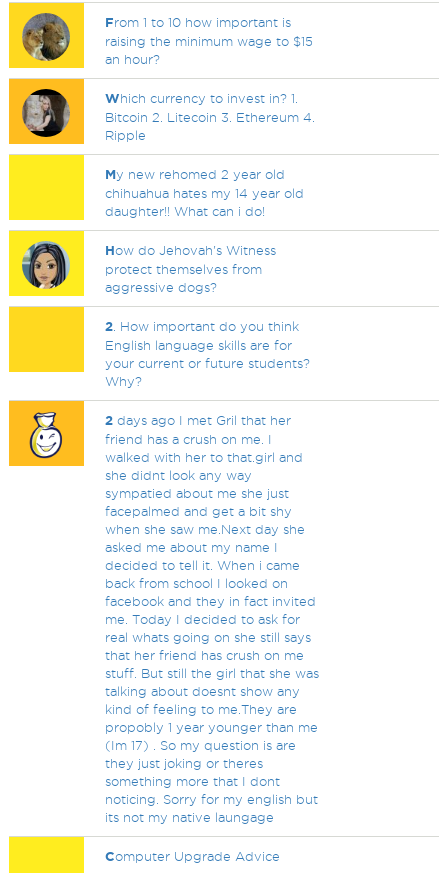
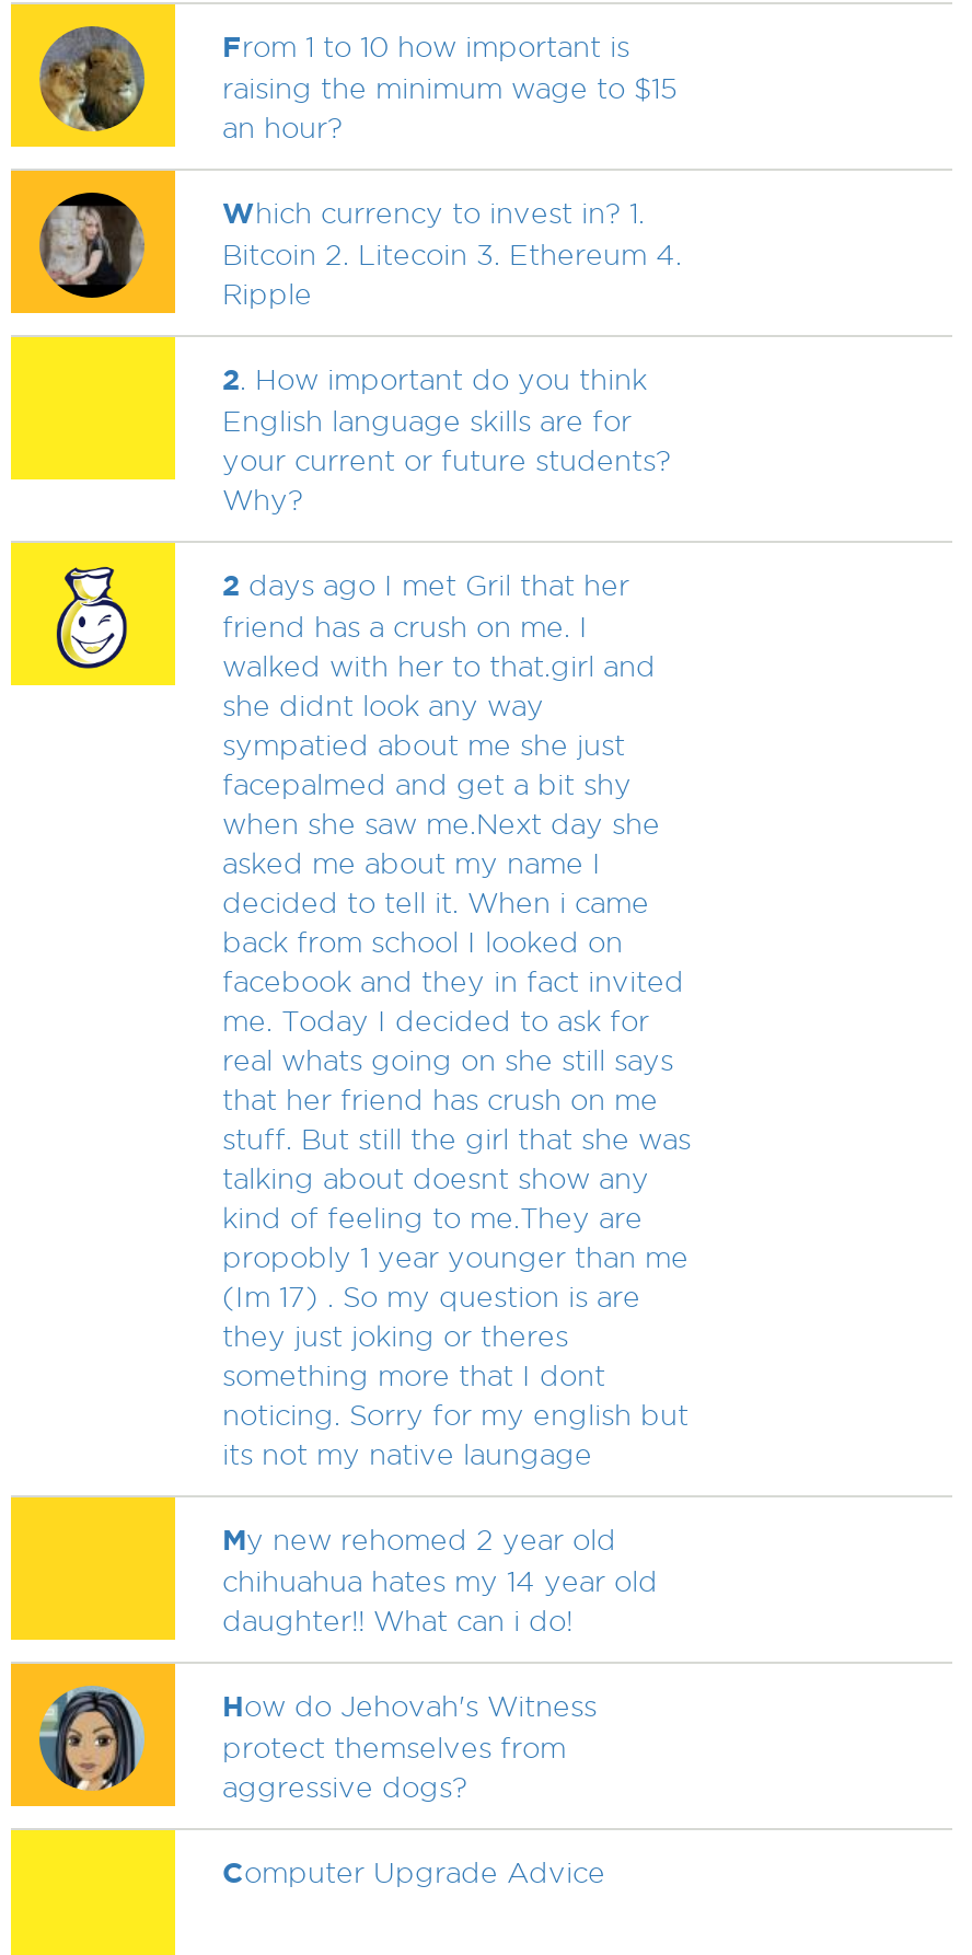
moved down: [image] | My new rehomed 2 year old | chihuahua hates my 14 year old | daughter!! What can i do! | How do Jehovah's Witness | protect themselves from | aggressive dogs?

moved up: [image] | 2. How important do you think | English language skills are for | ... | noticing. Sorry for my english but | its not my native laungage
